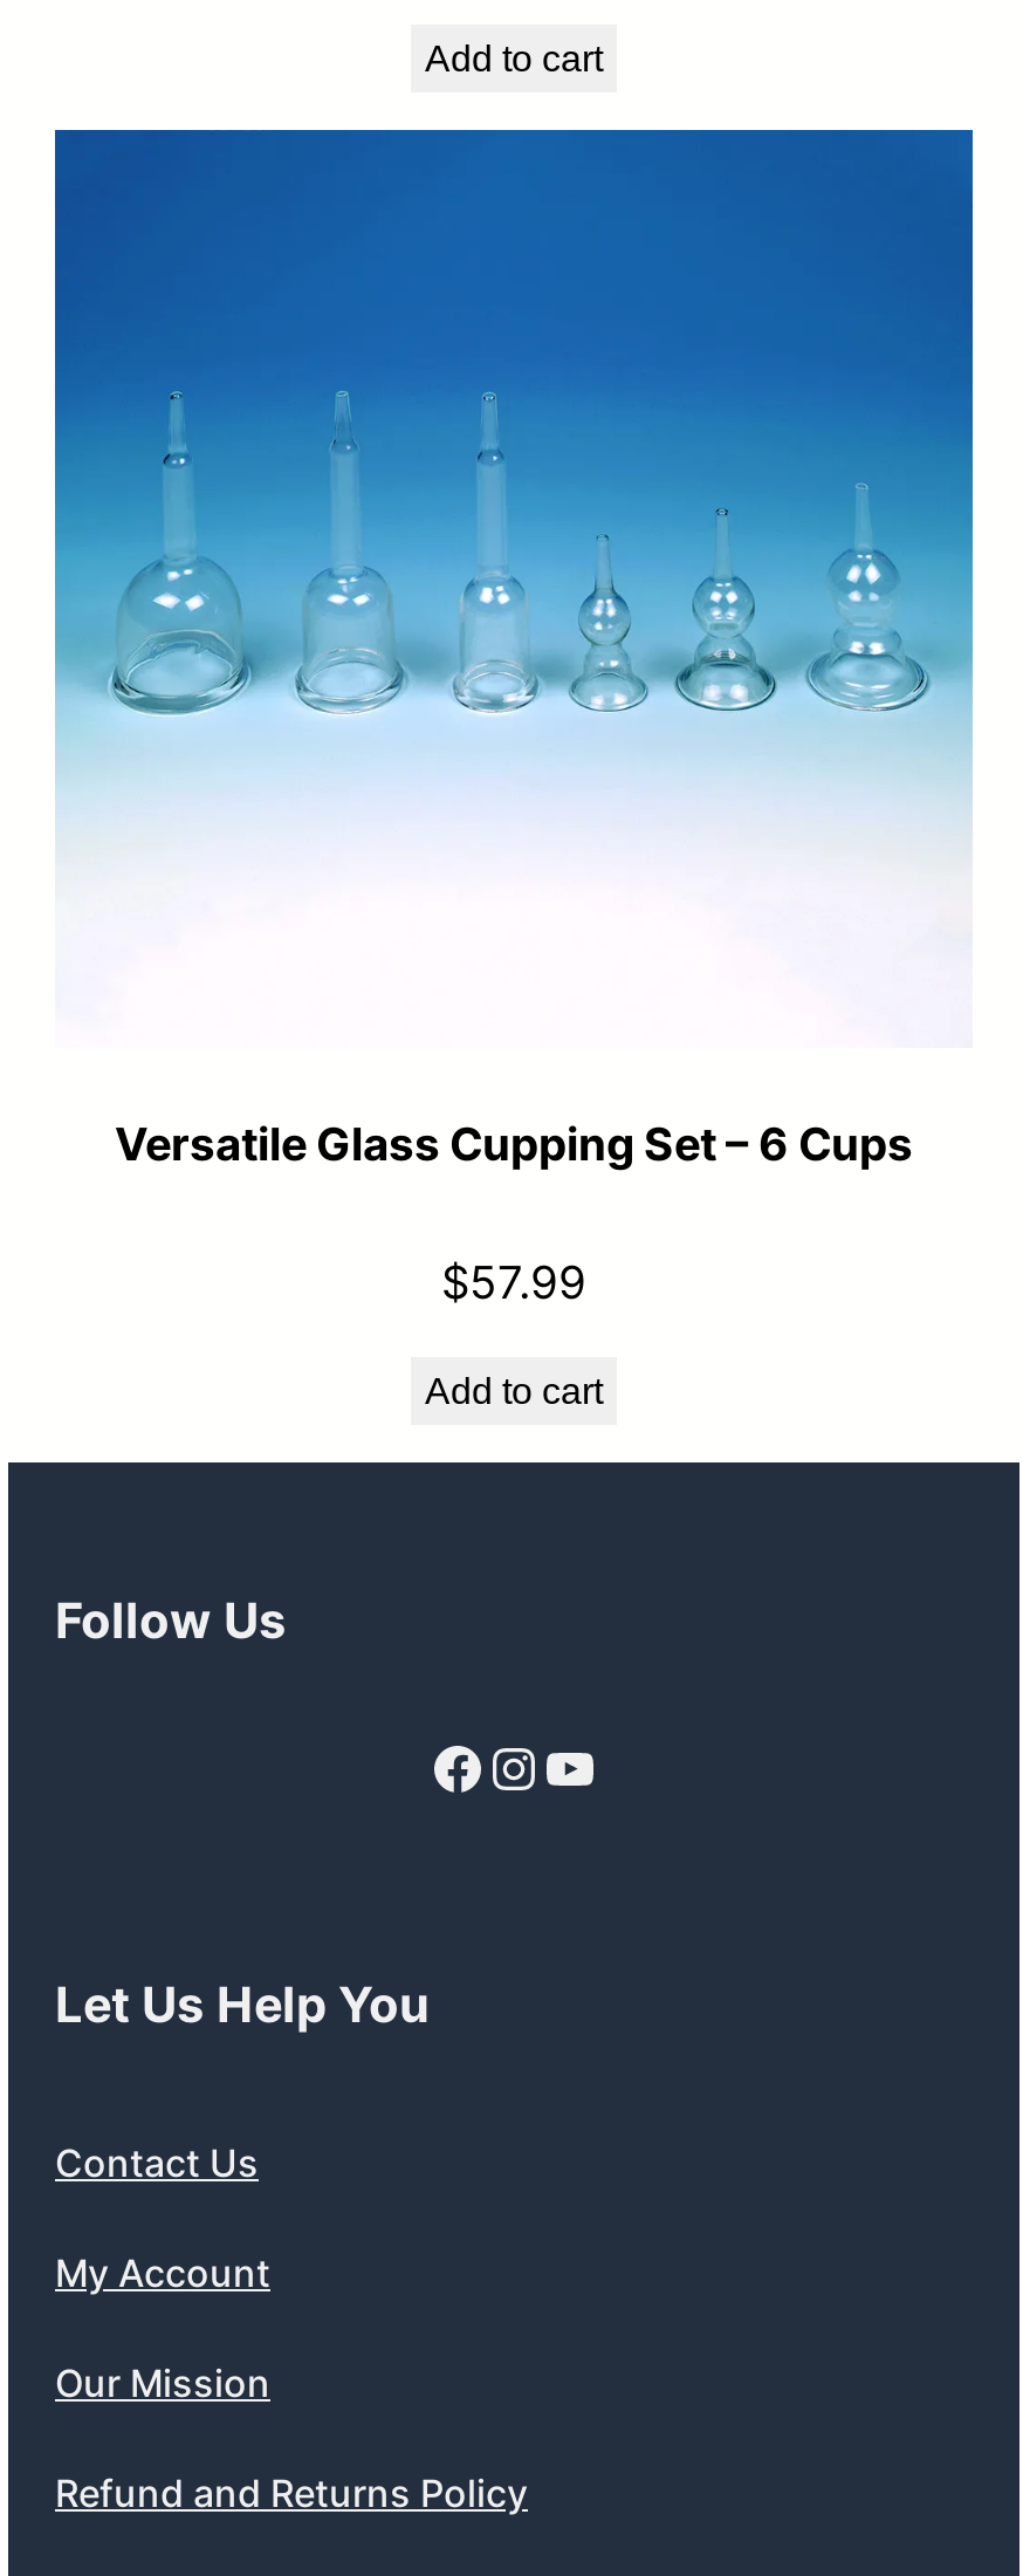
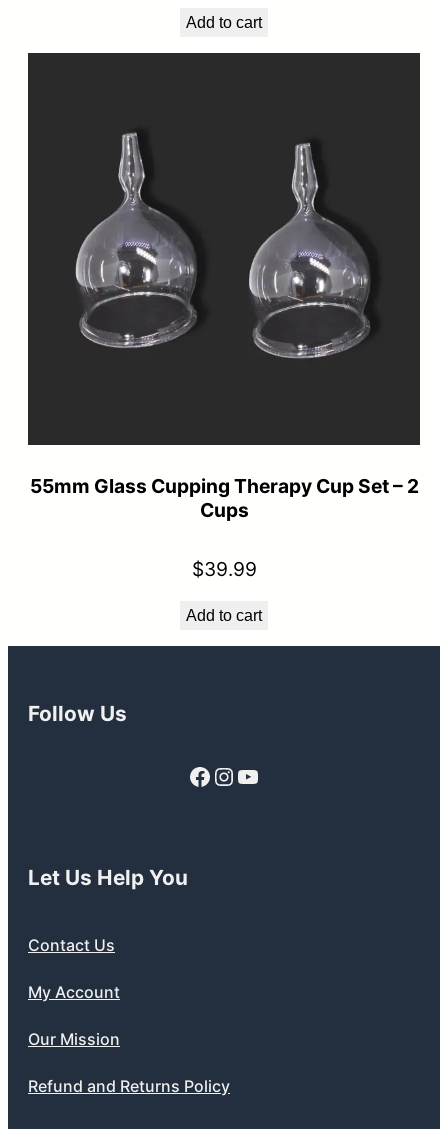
- [image]
+ [image]

- Versatile Glass Cupping Set – 6 Cups
+ 55mm Glass Cupping Therapy Cup Set – 2
+ Cups

- $57.99
+ $39.99
